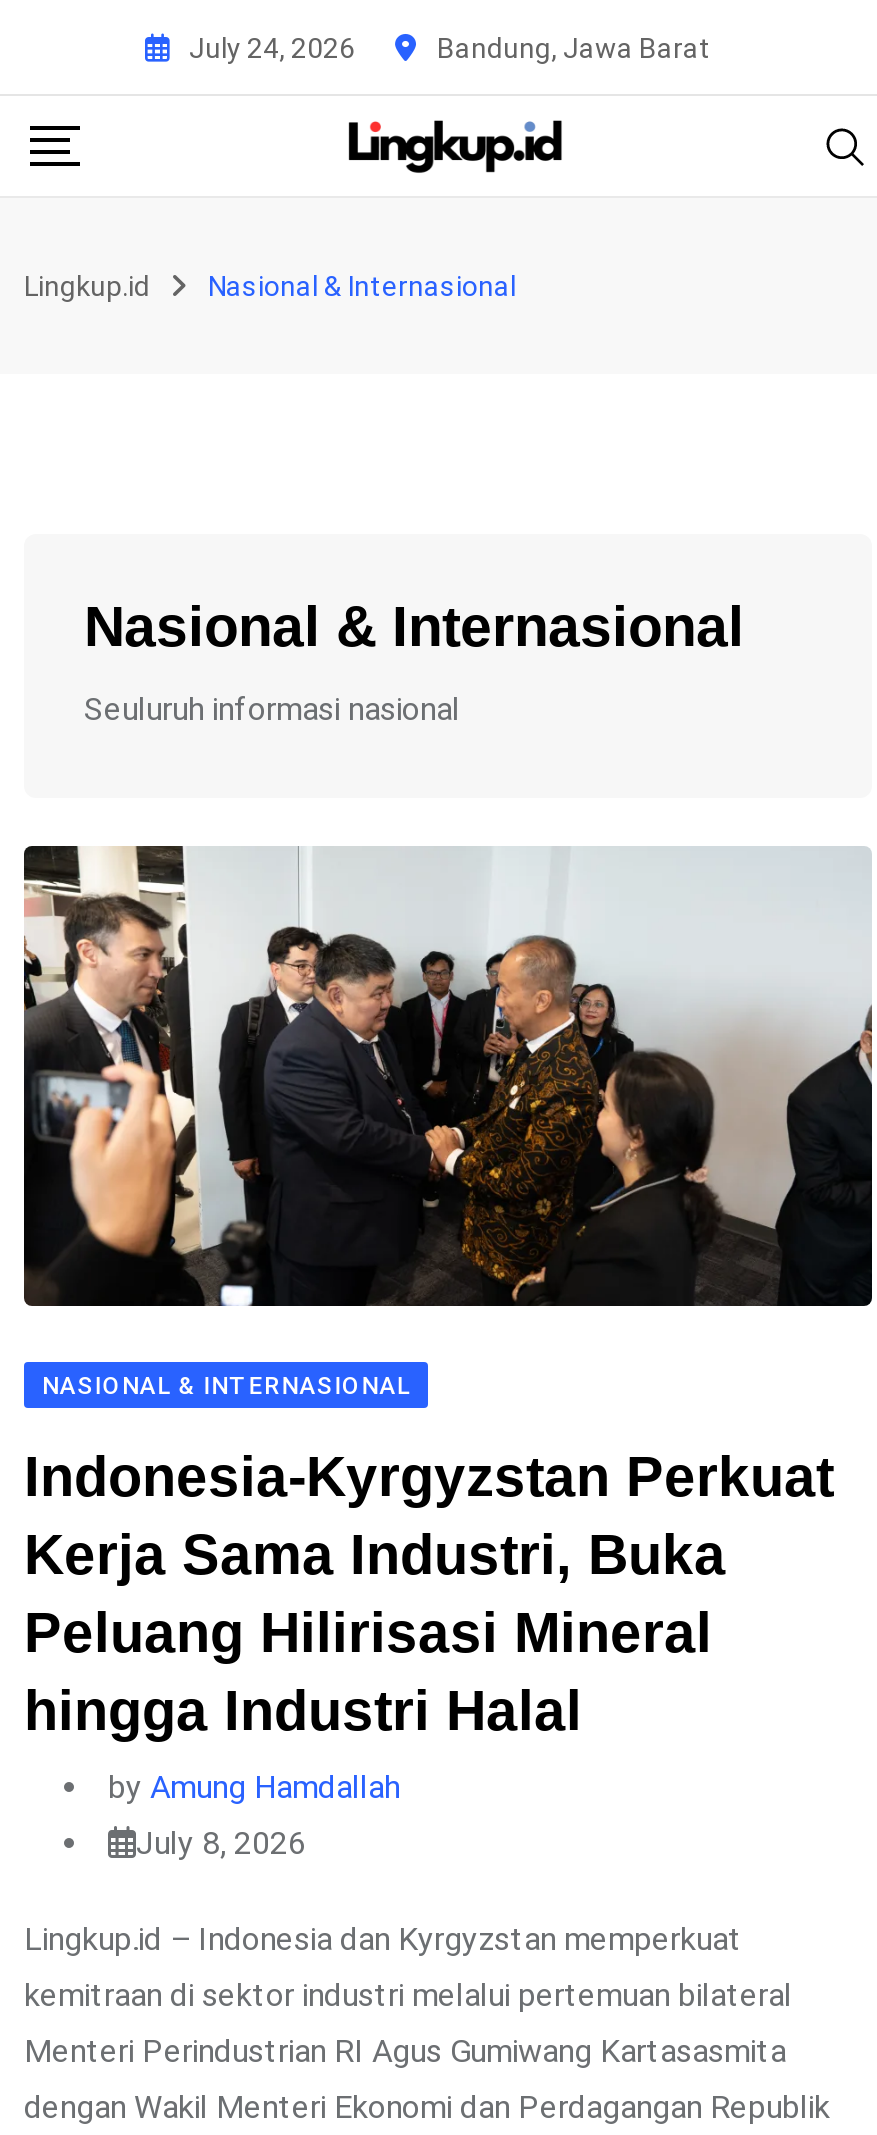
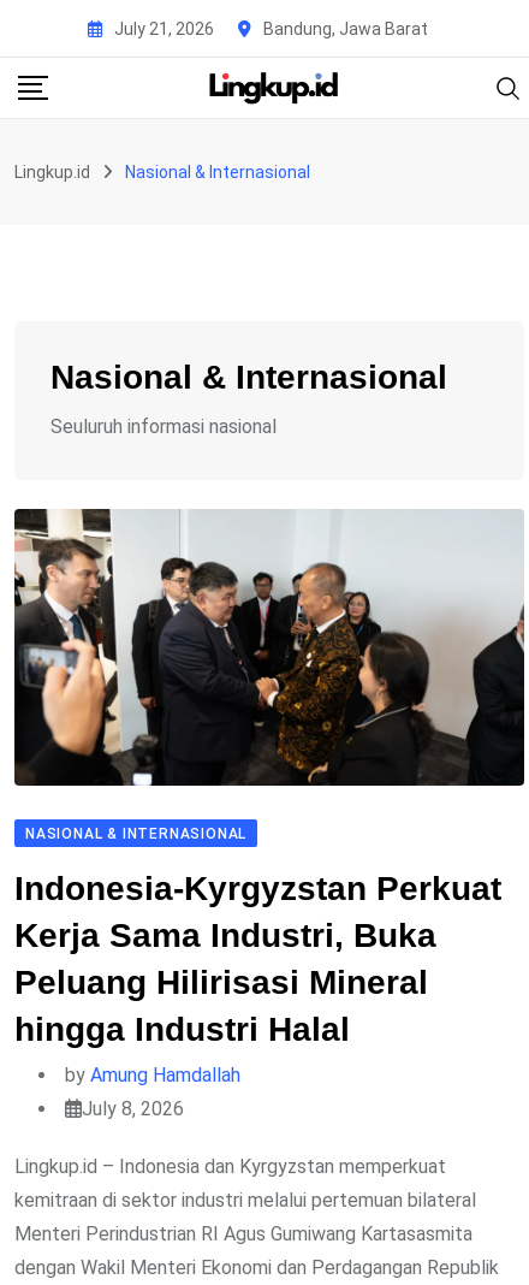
- July 24, 2026
+ July 21, 2026
